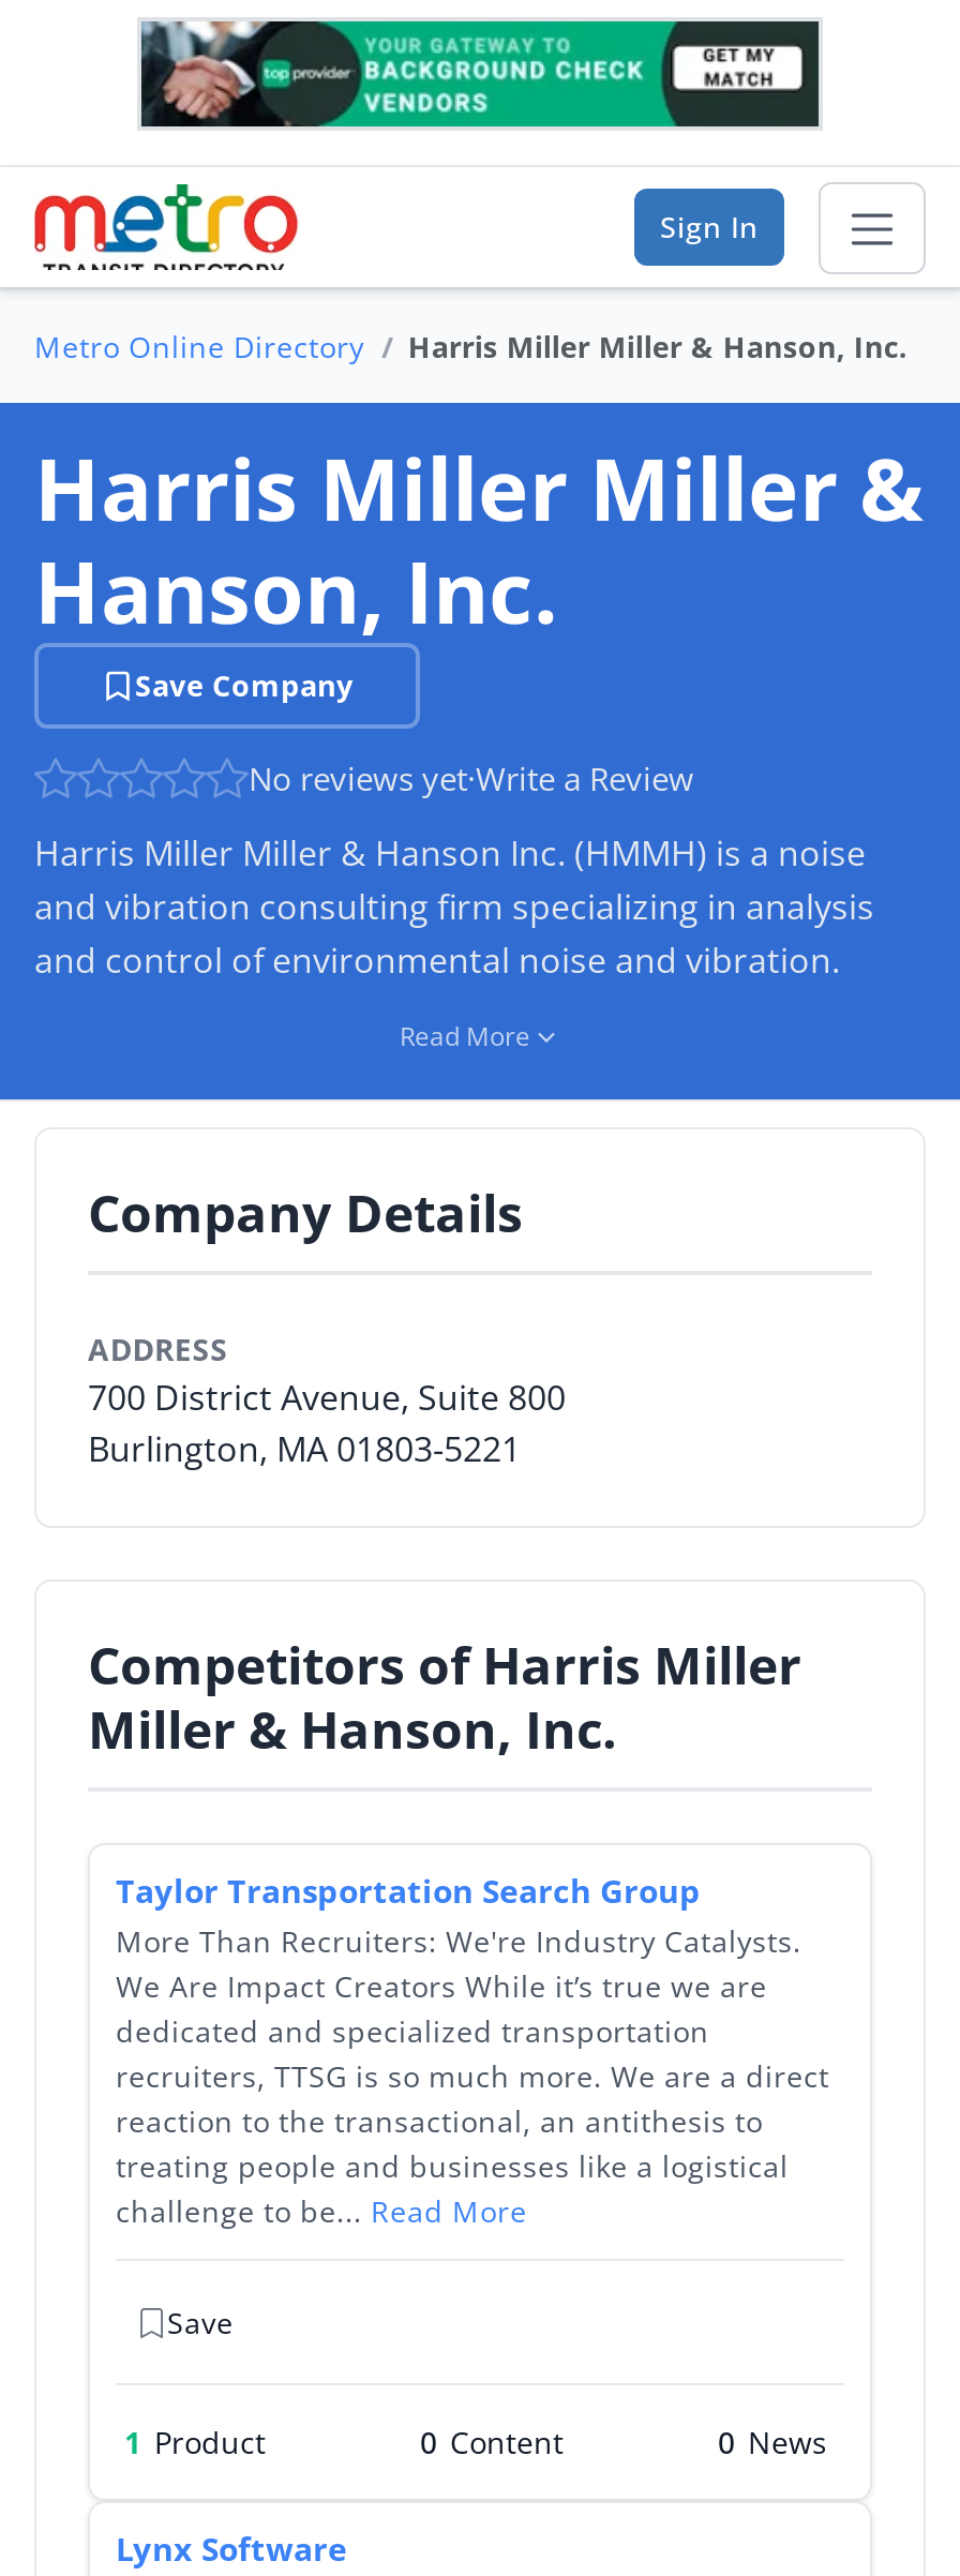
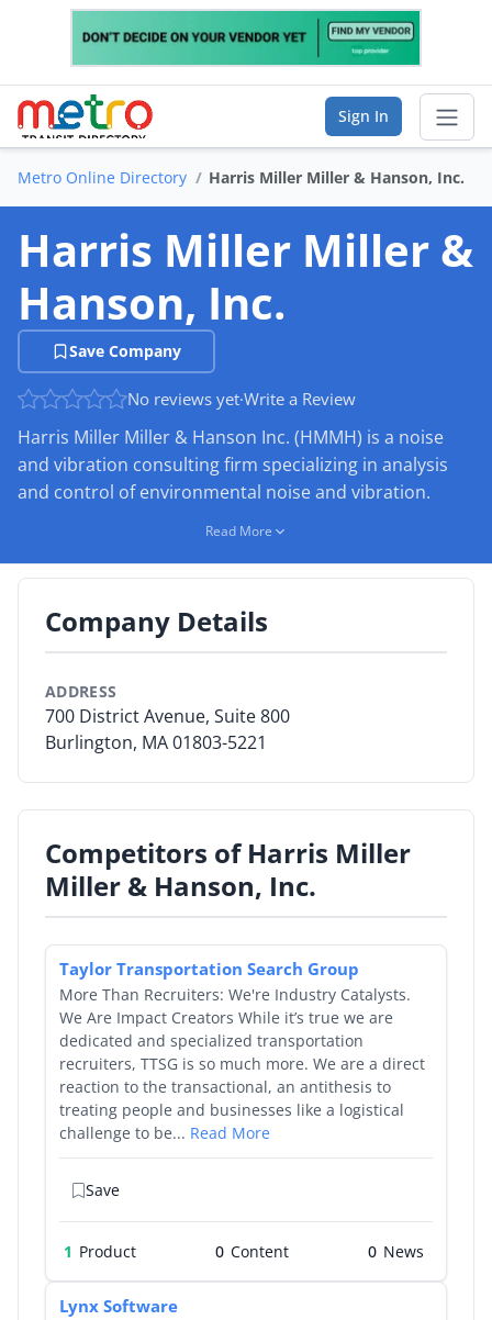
- [image]
+ [image]
